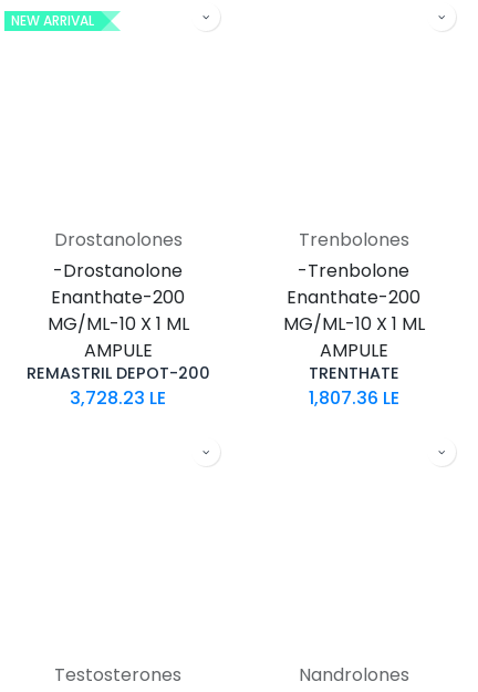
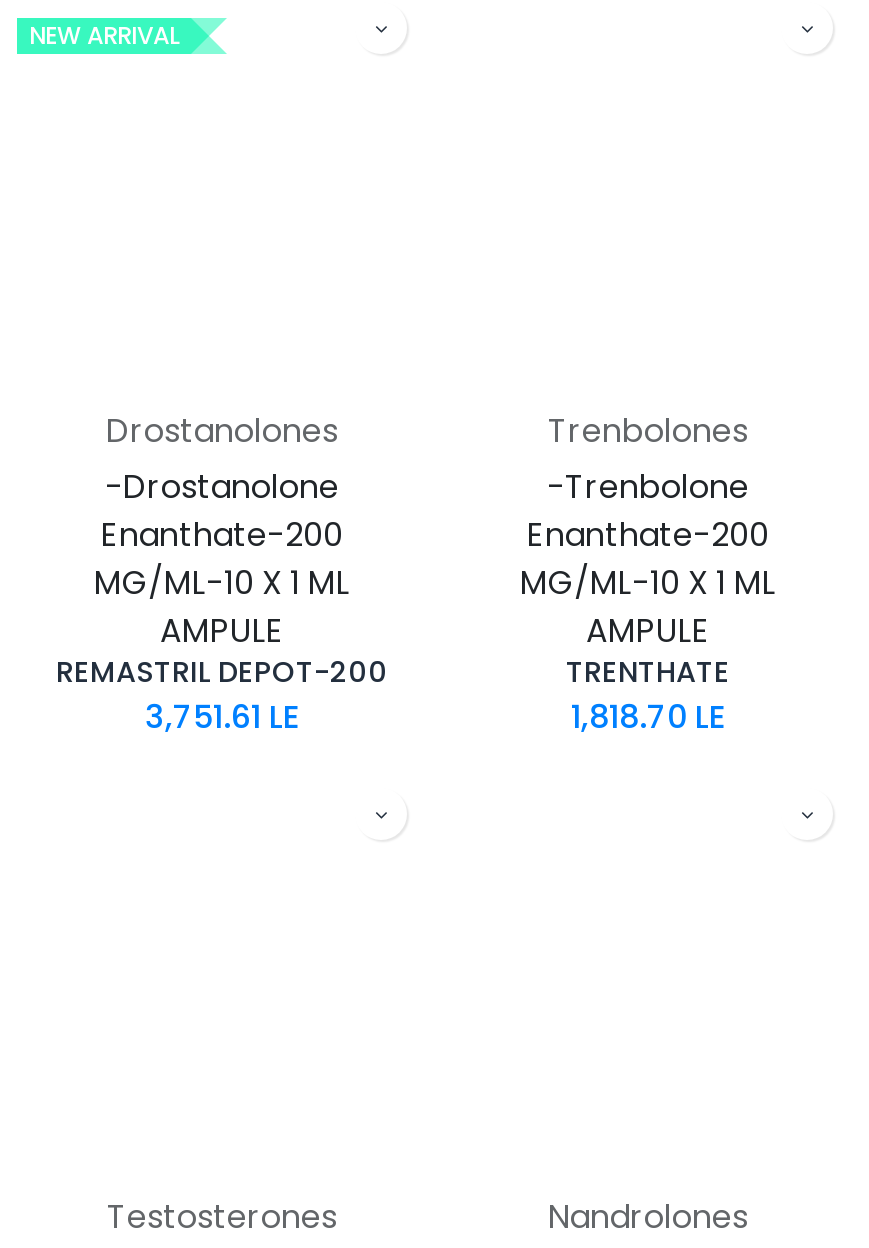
- 3,728.23 LE
+ 3,751.61 LE

- 1,807.36 LE
+ 1,818.70 LE
